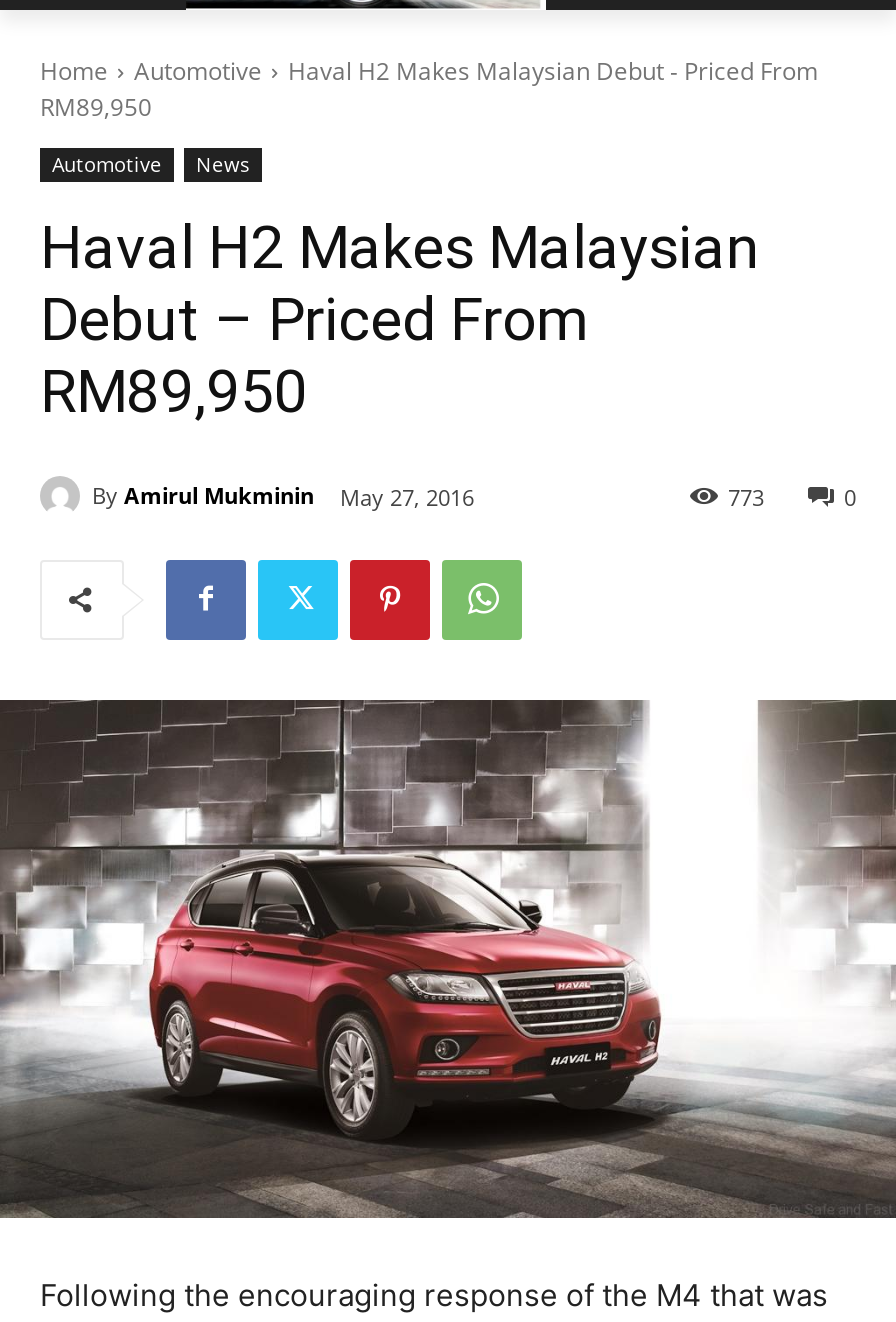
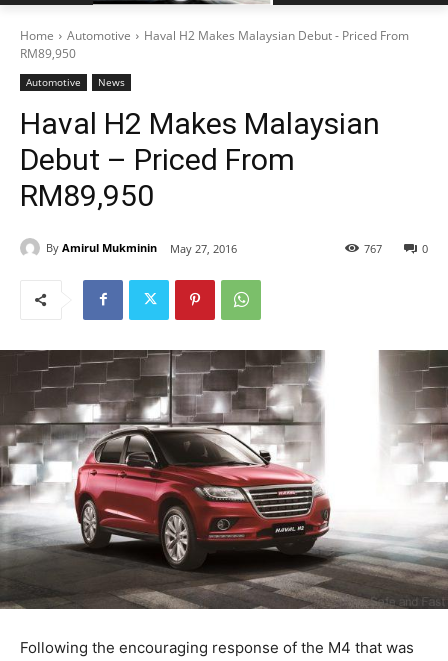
- 773
+ 767
